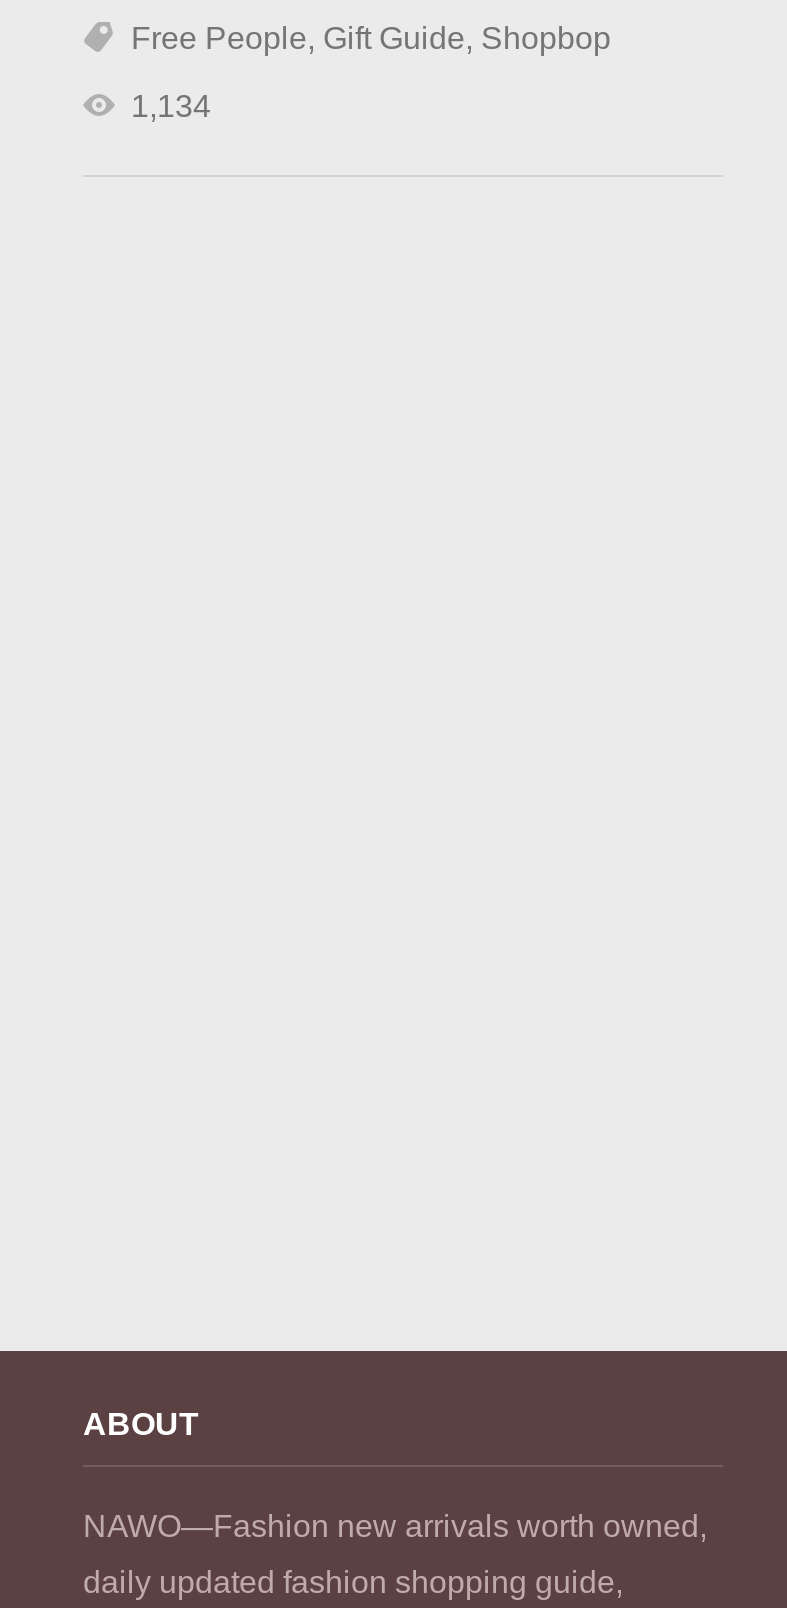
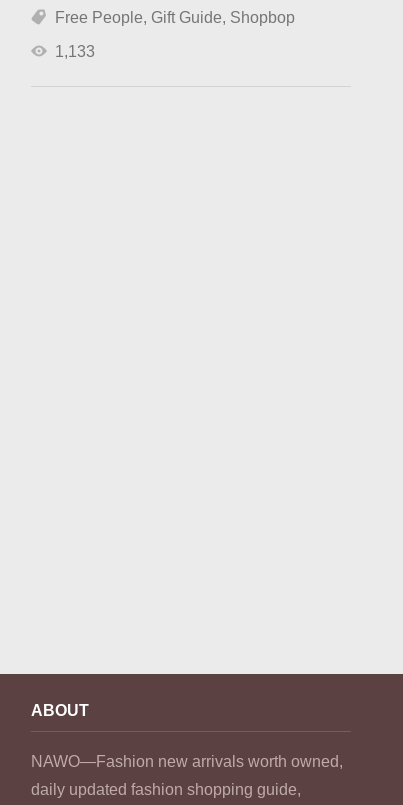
- 1,134
+ 1,133
